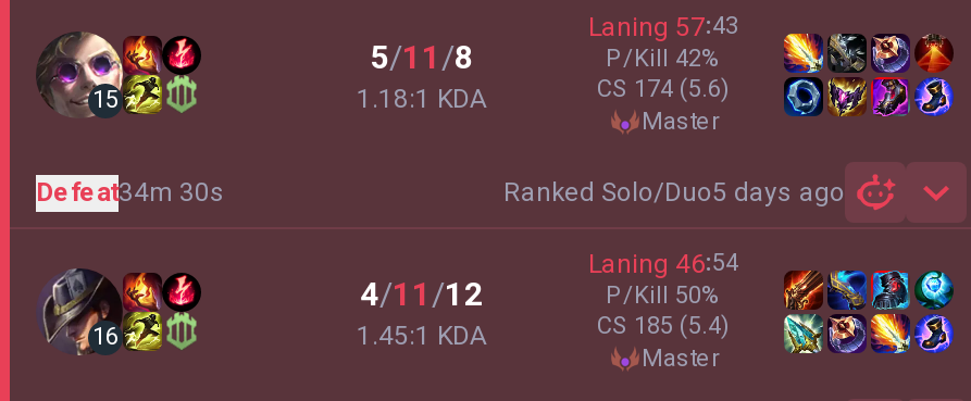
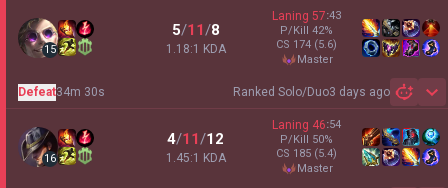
- Ranked Solo/Duo5 days ago
+ Ranked Solo/Duo3 days ago
